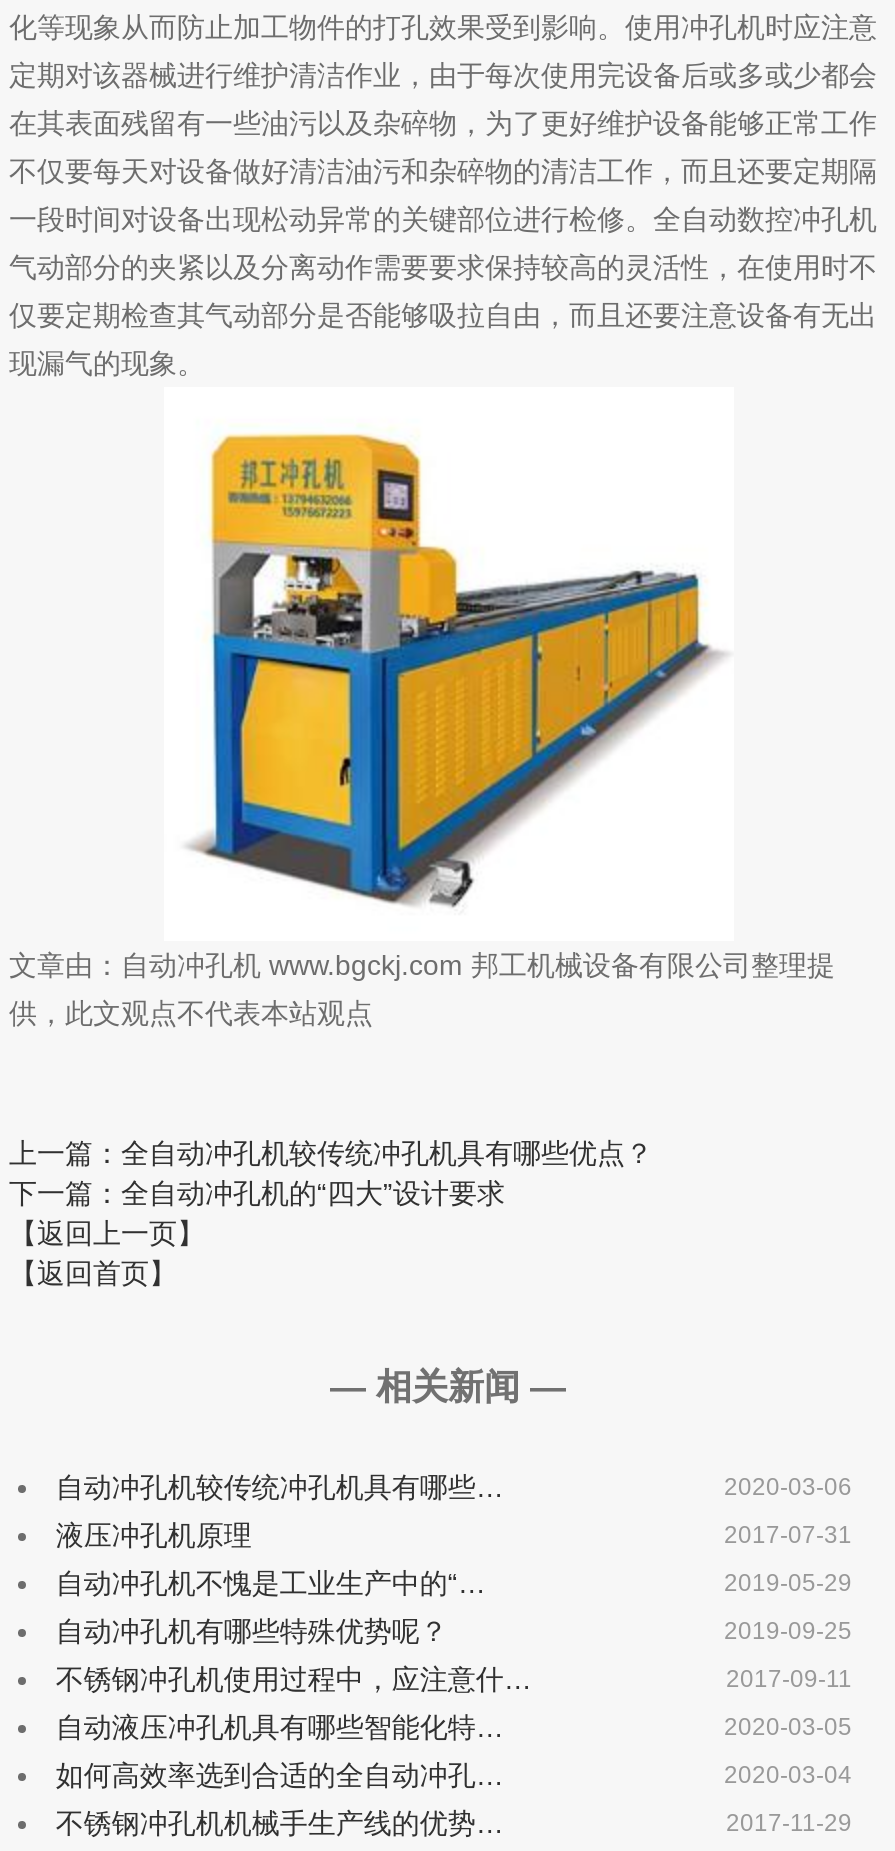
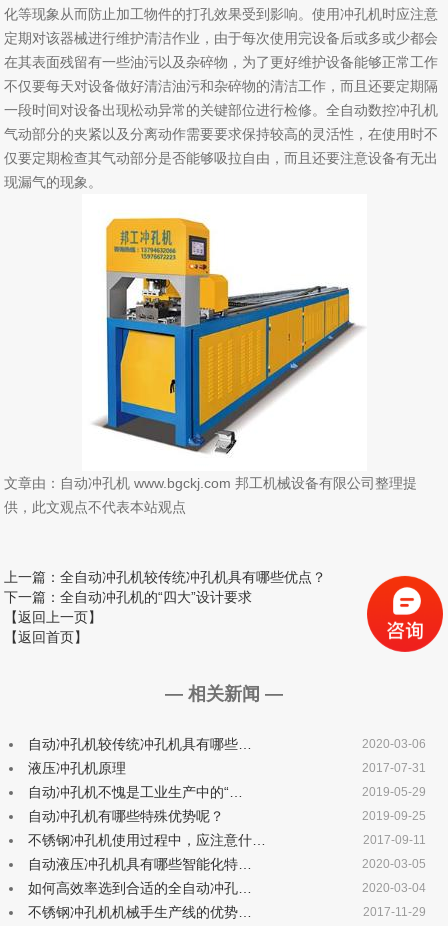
+ [image]
